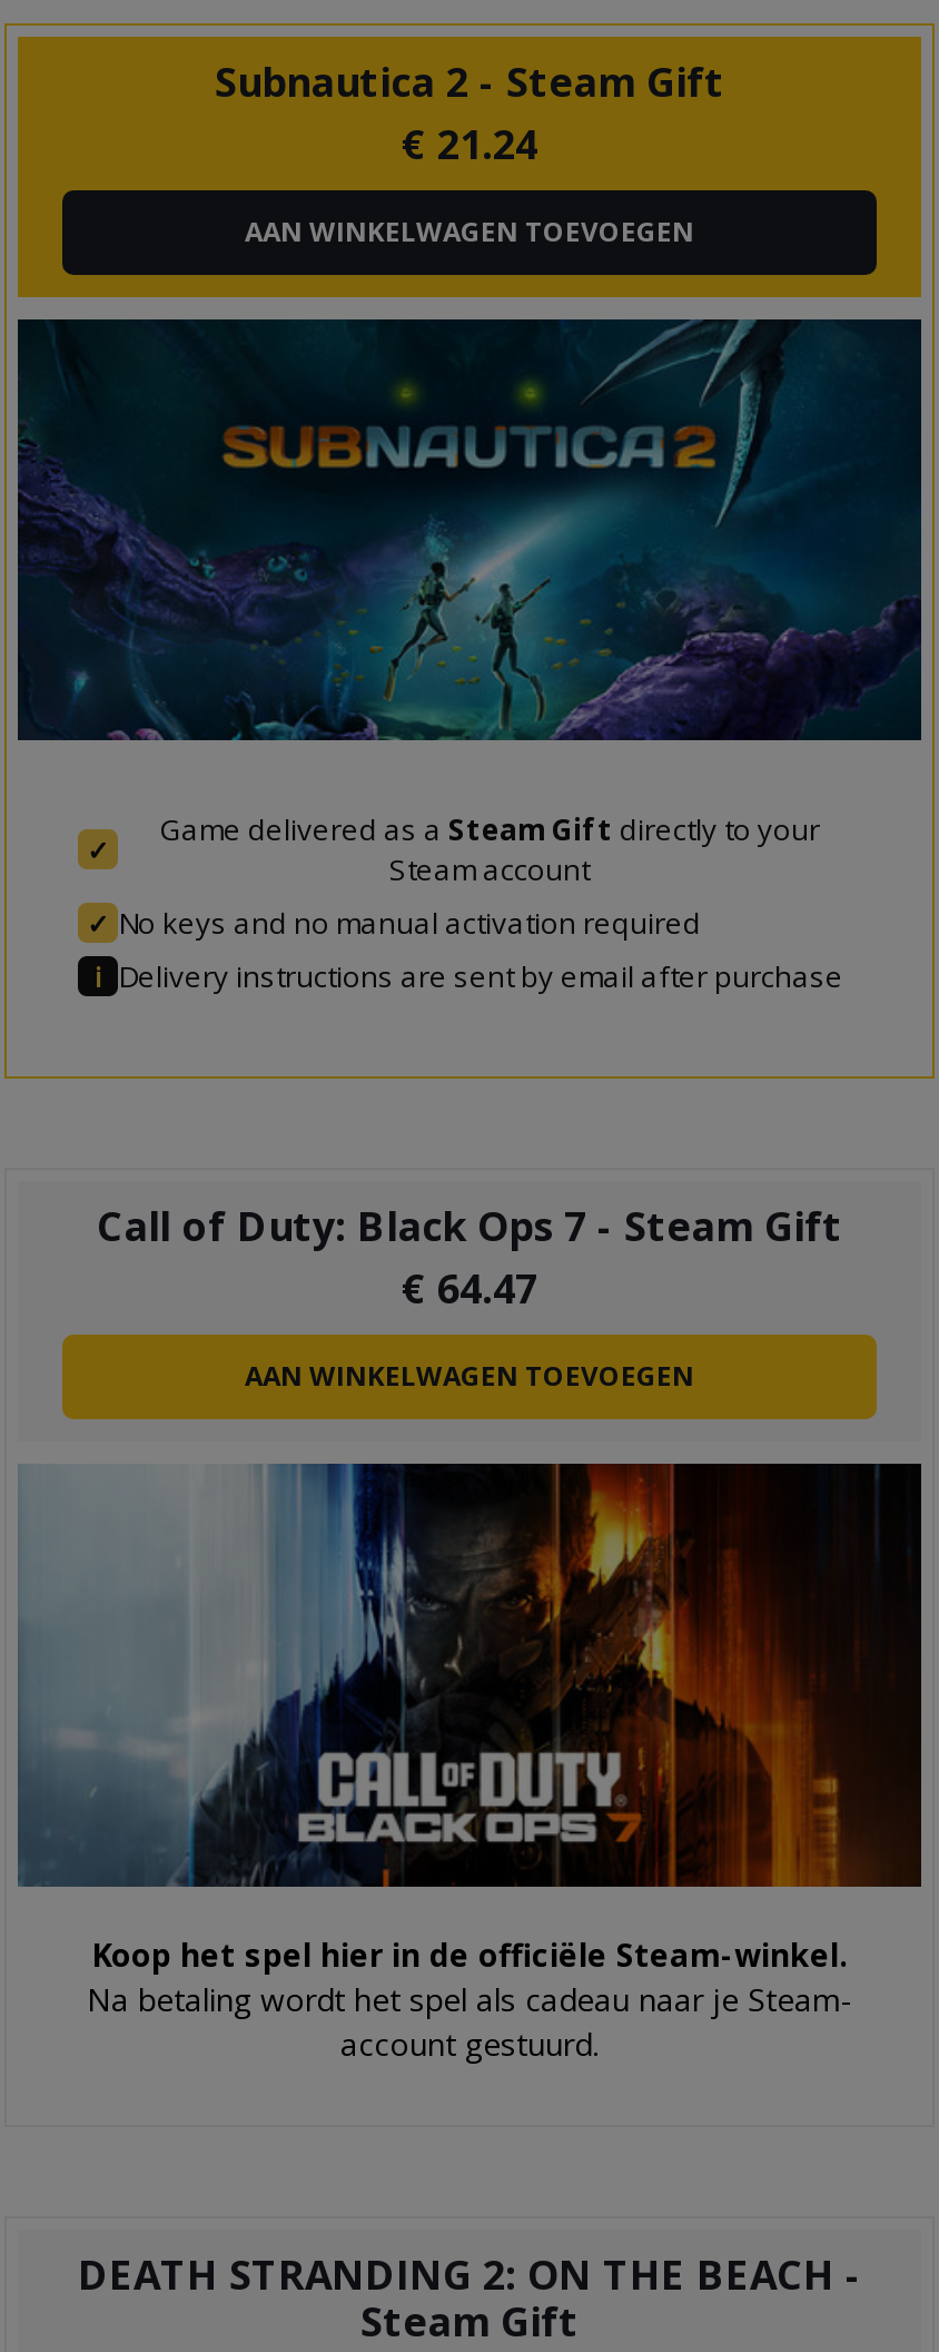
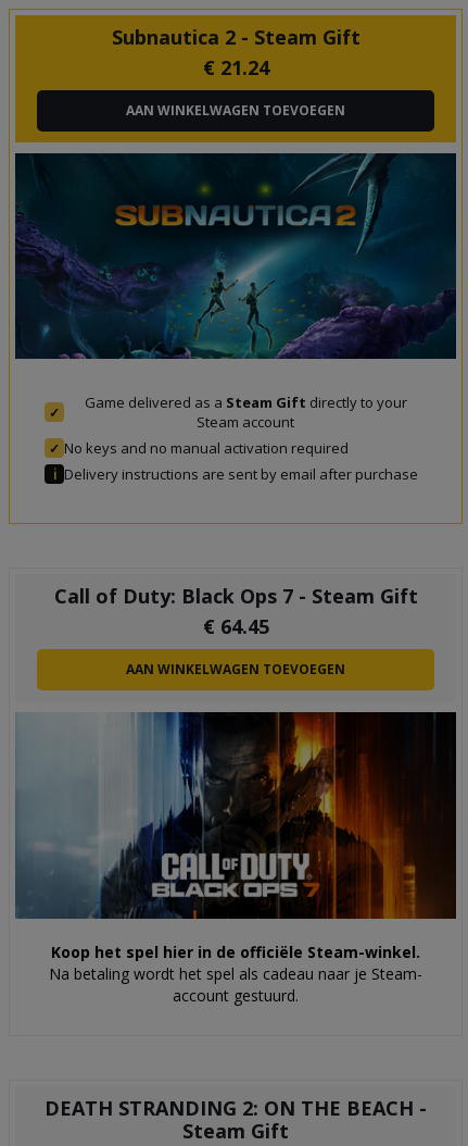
- €64.47
+ €64.45
